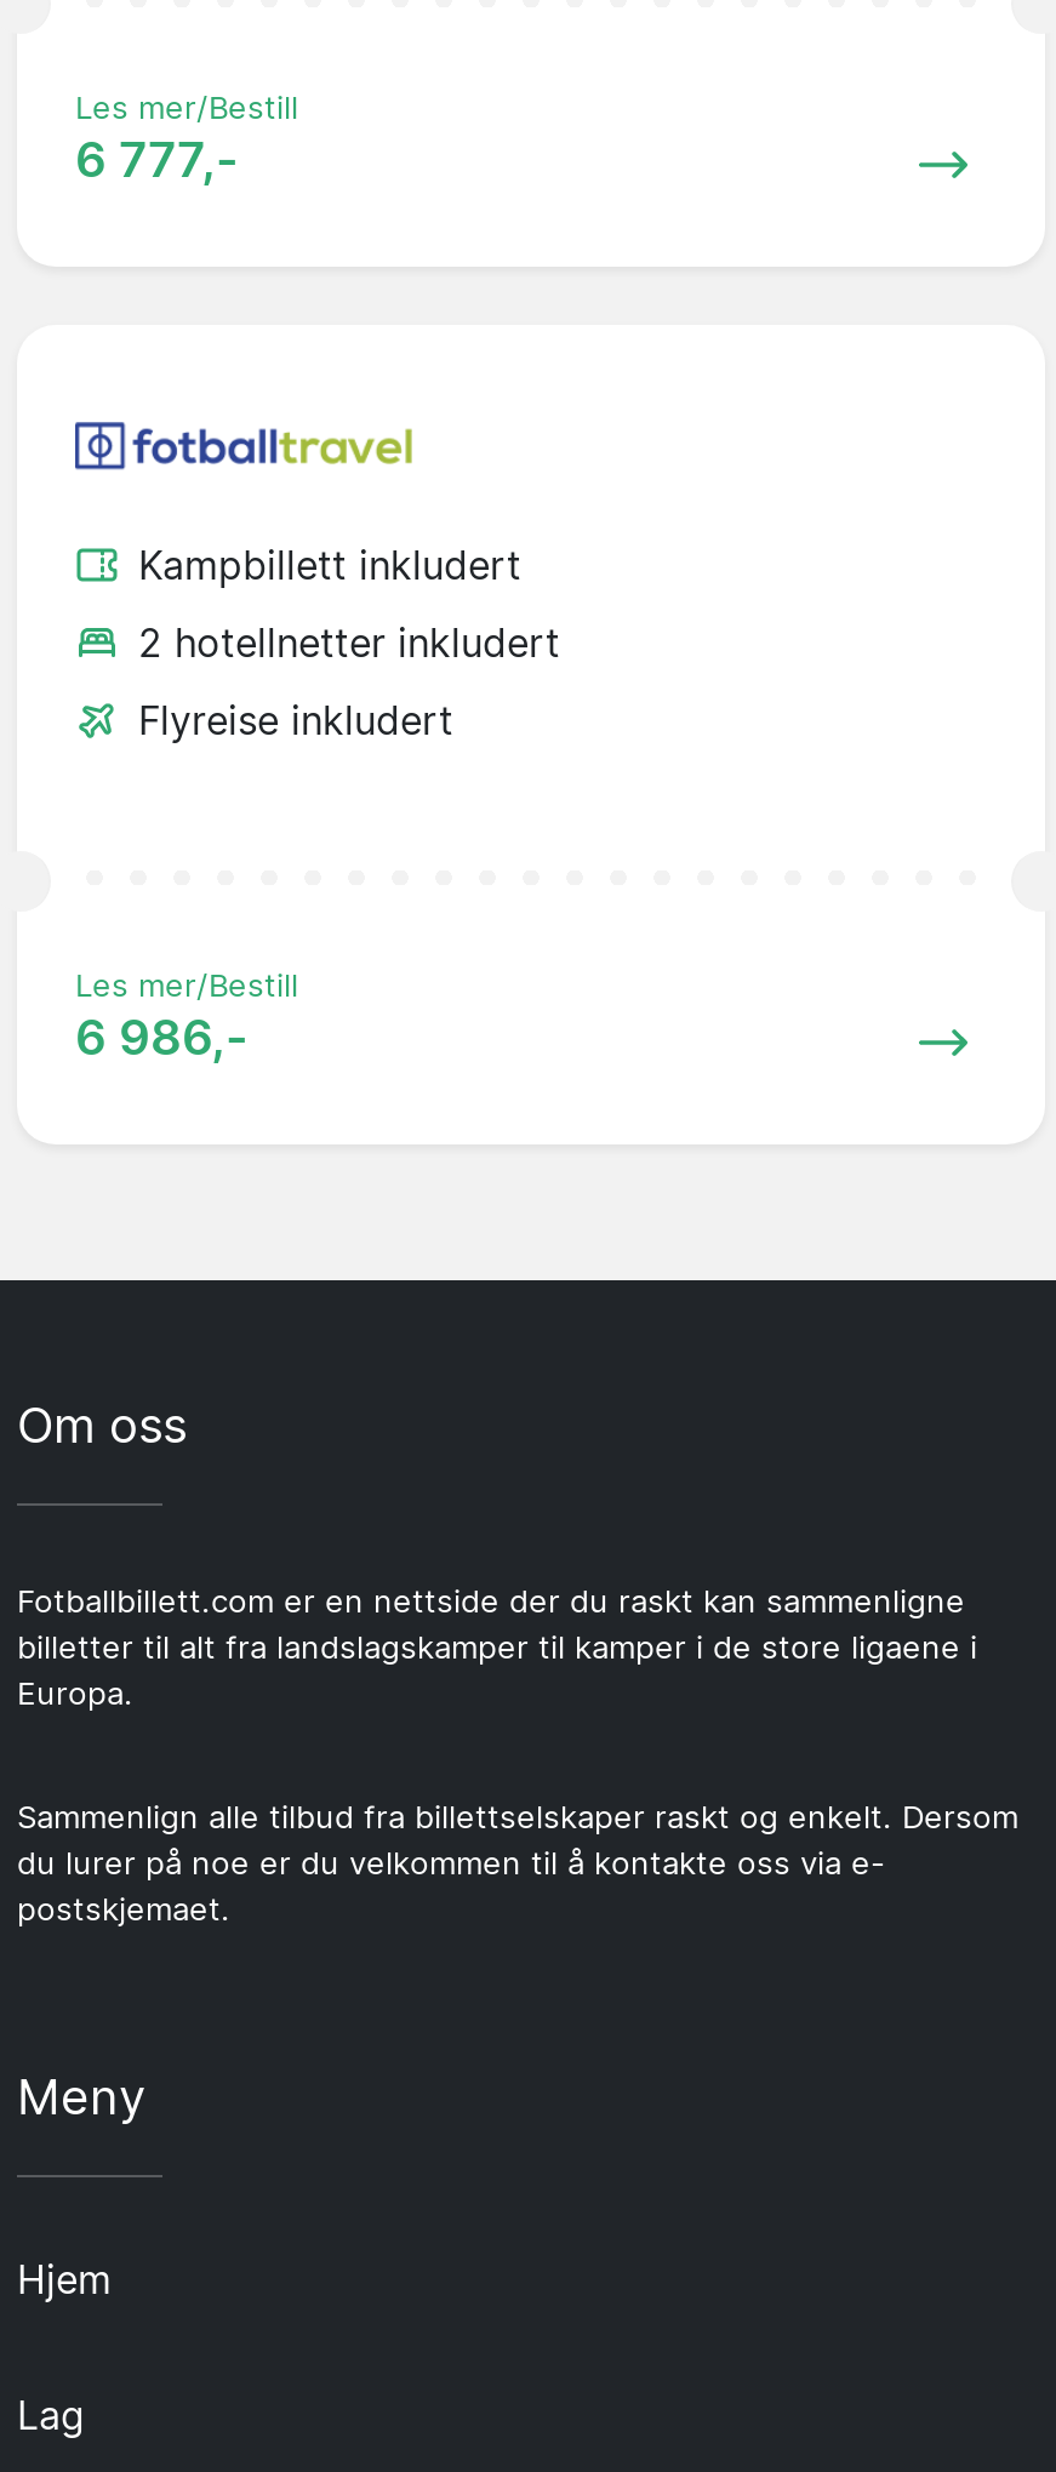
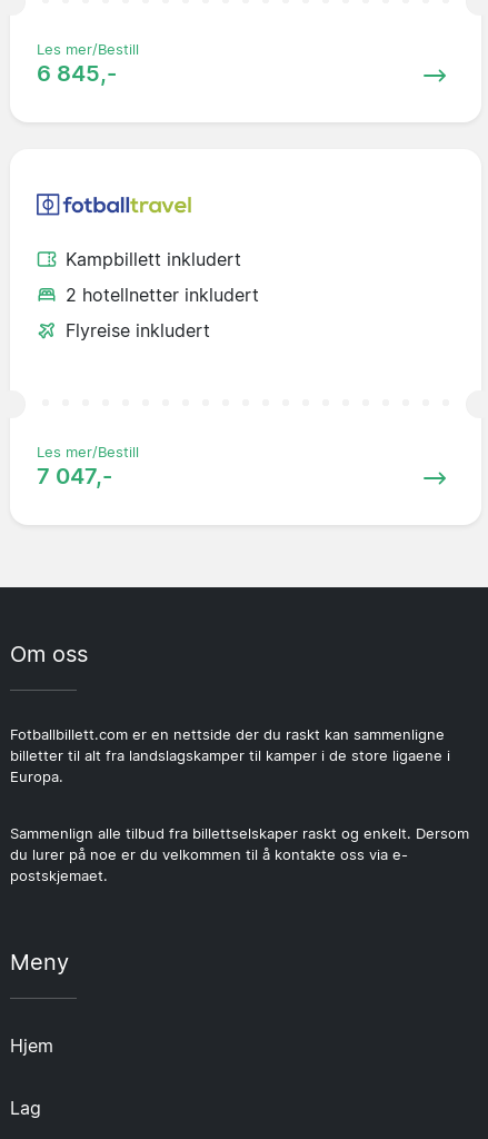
- 6 777,-
+ 6 845,-

- 6 986,-
+ 7 047,-
